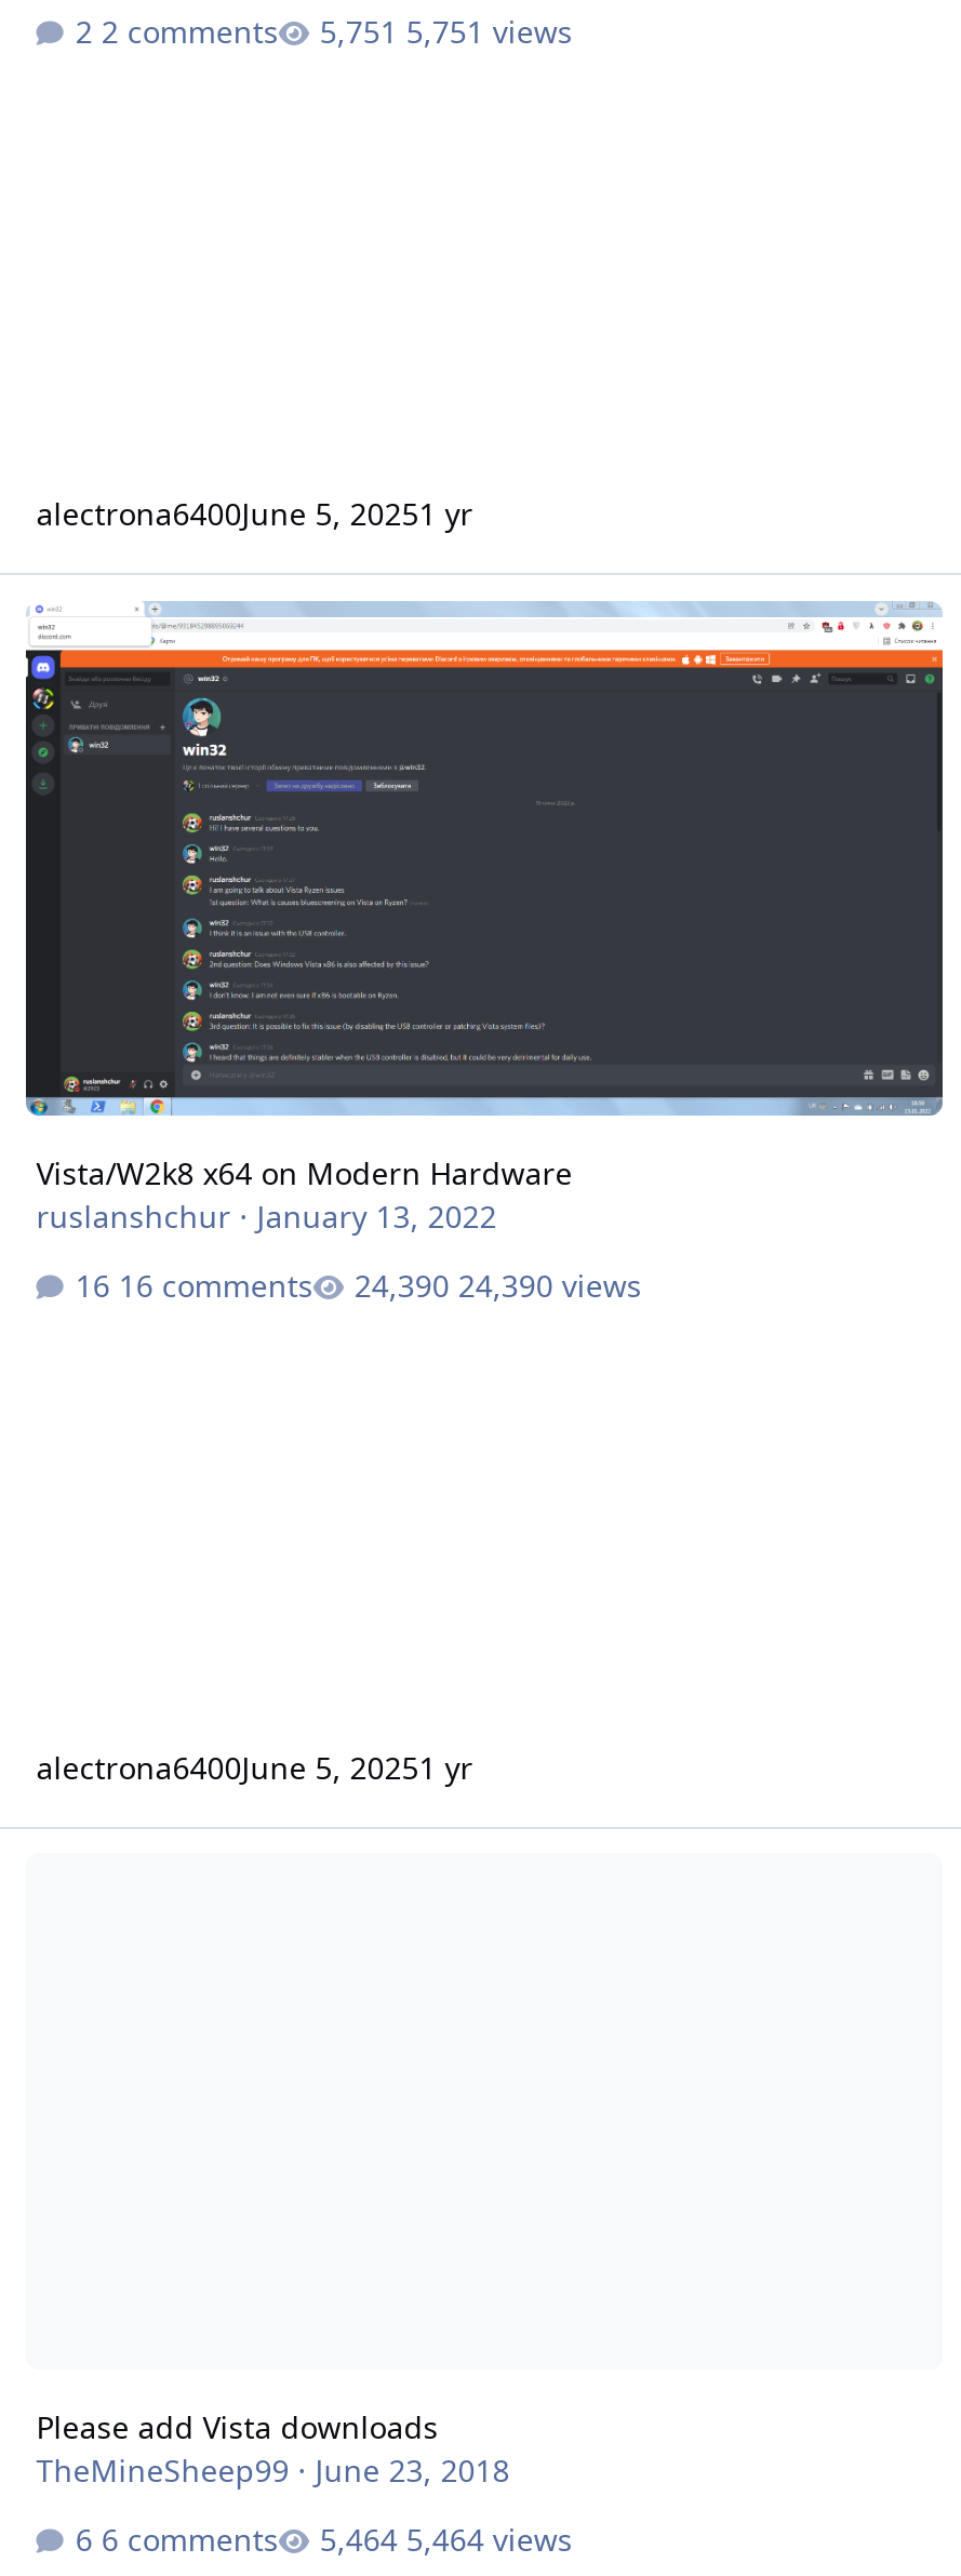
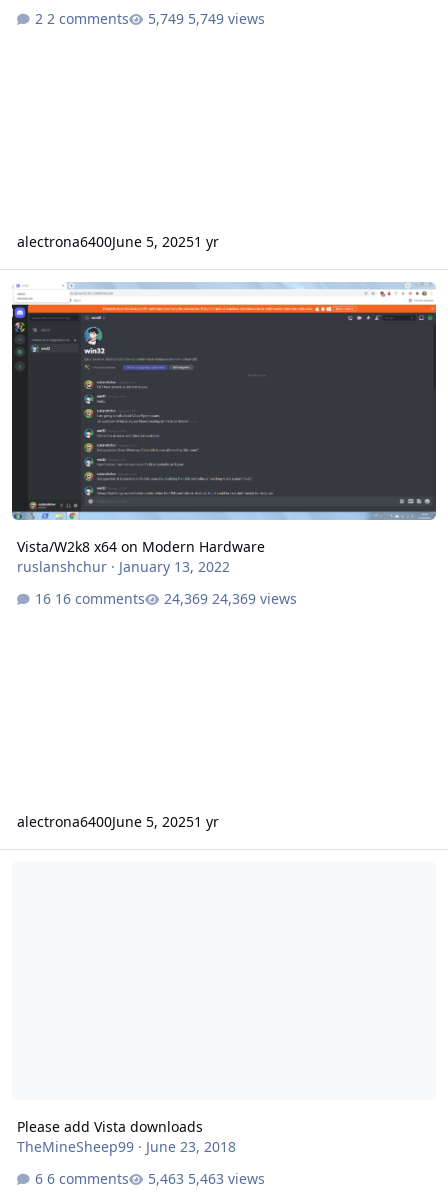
- 5,751 views
+ 5,749 views

- 24,390 views
+ 24,369 views

- 5,464 views
+ 5,463 views
